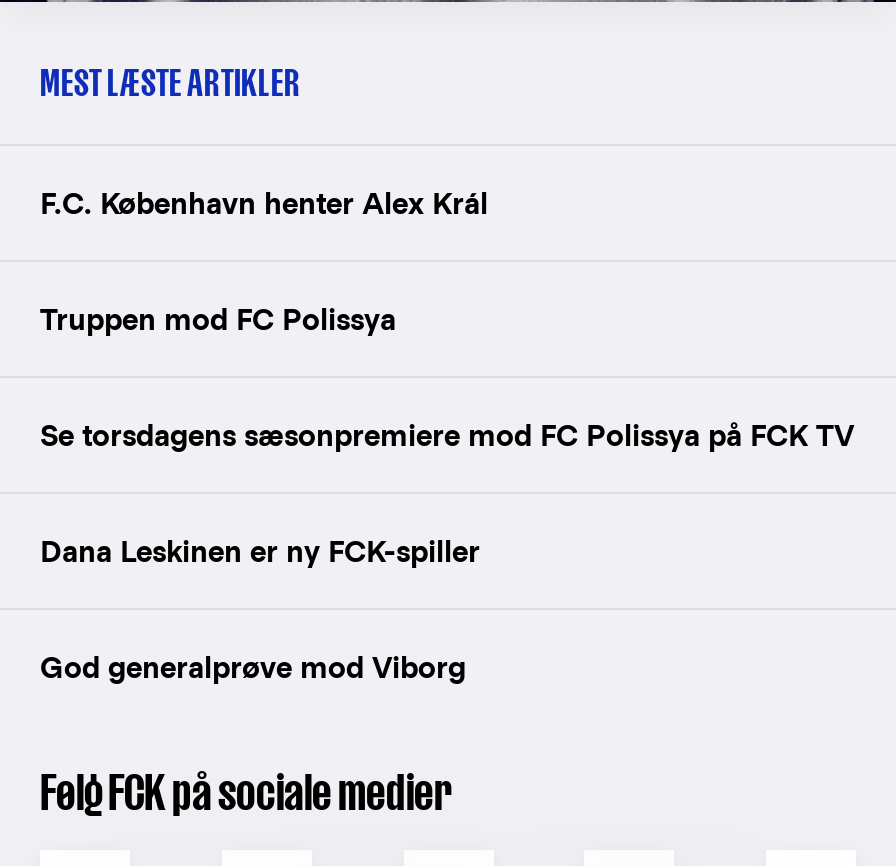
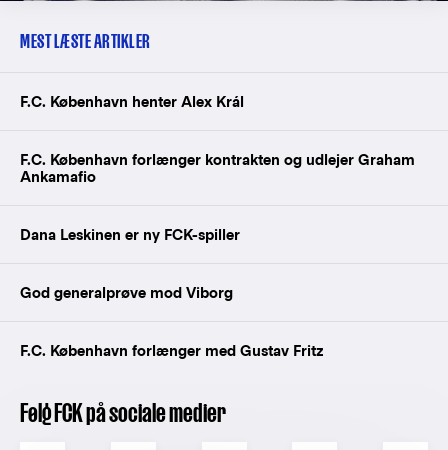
- Truppen mod FC Polissya
- Se torsdagens sæsonpremiere mod FC Polissya på FCK TV
+ F.C. København forlænger kontrakten og udlejer Graham
+ Ankamafio

moved up: Dana Leskinen er ny FCK-spiller | God generalprøve mod Viborg

+ F.C. København forlænger med Gustav Fritz
